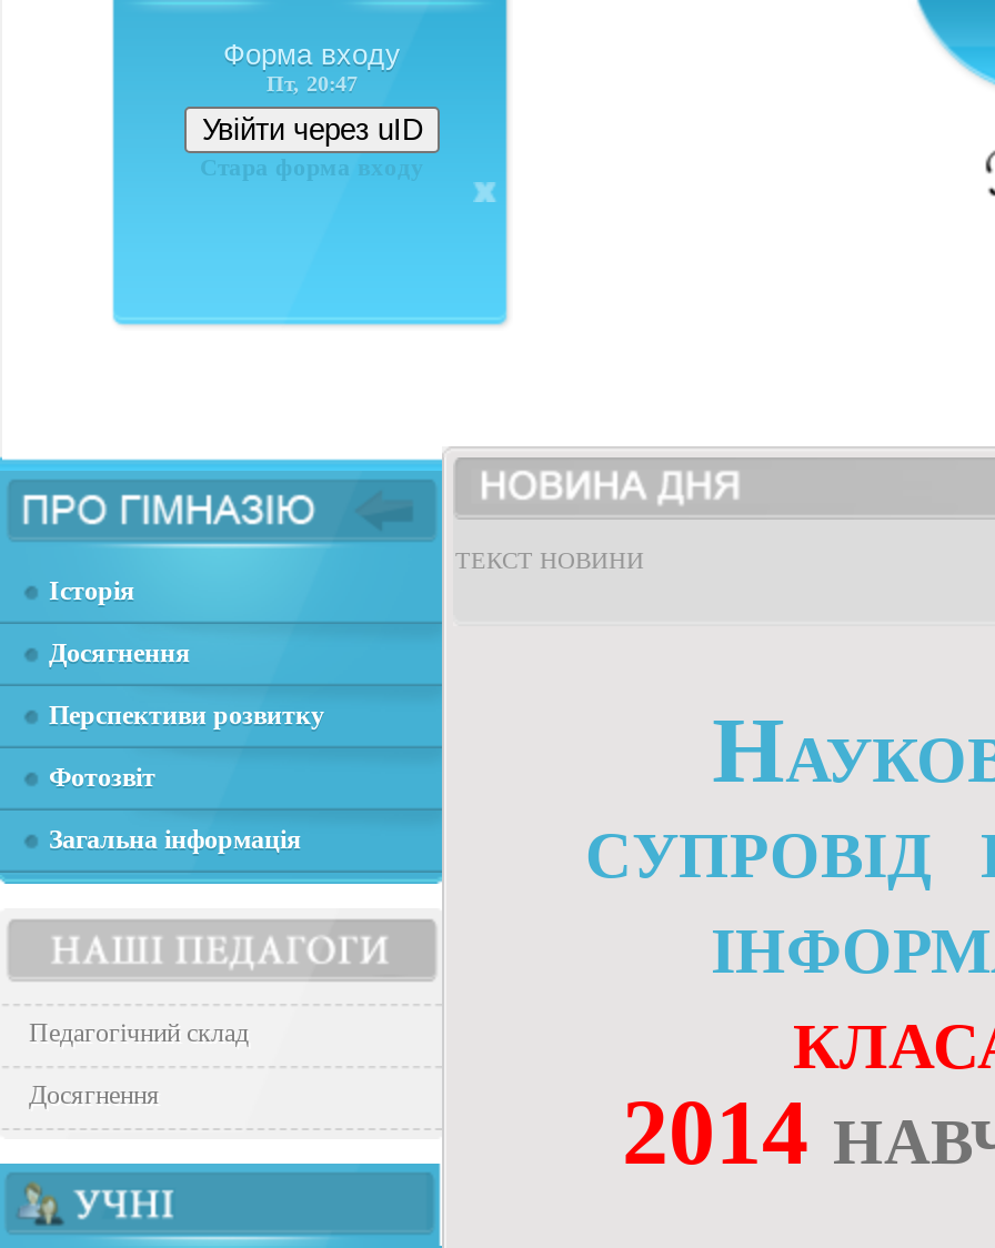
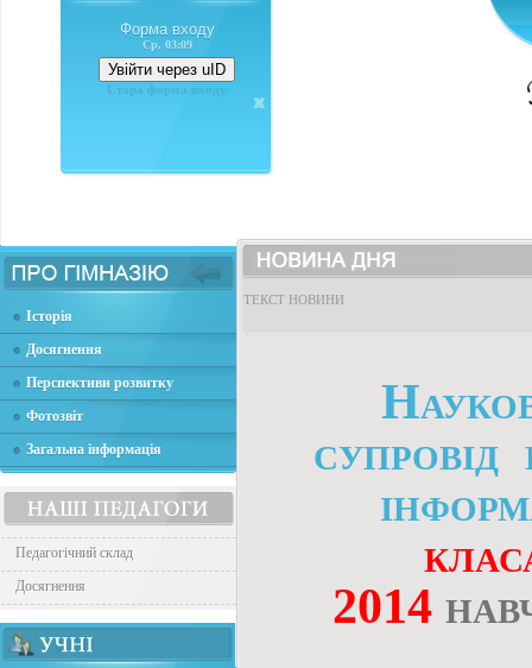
- Пт, 20:47
+ Ср, 03:09
